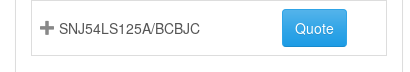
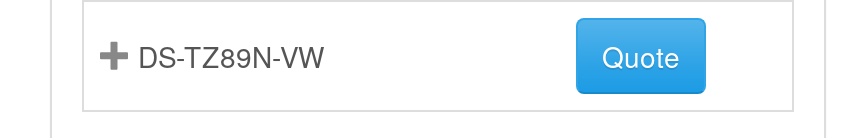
- SNJ54LS125A/BCBJC
+ DS-TZ89N-VW
